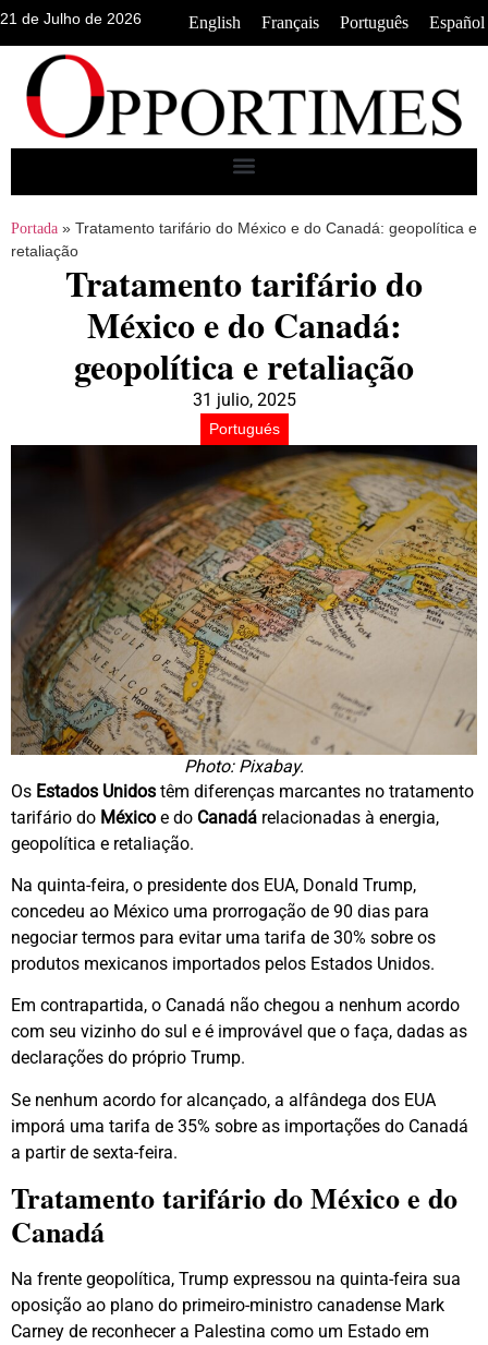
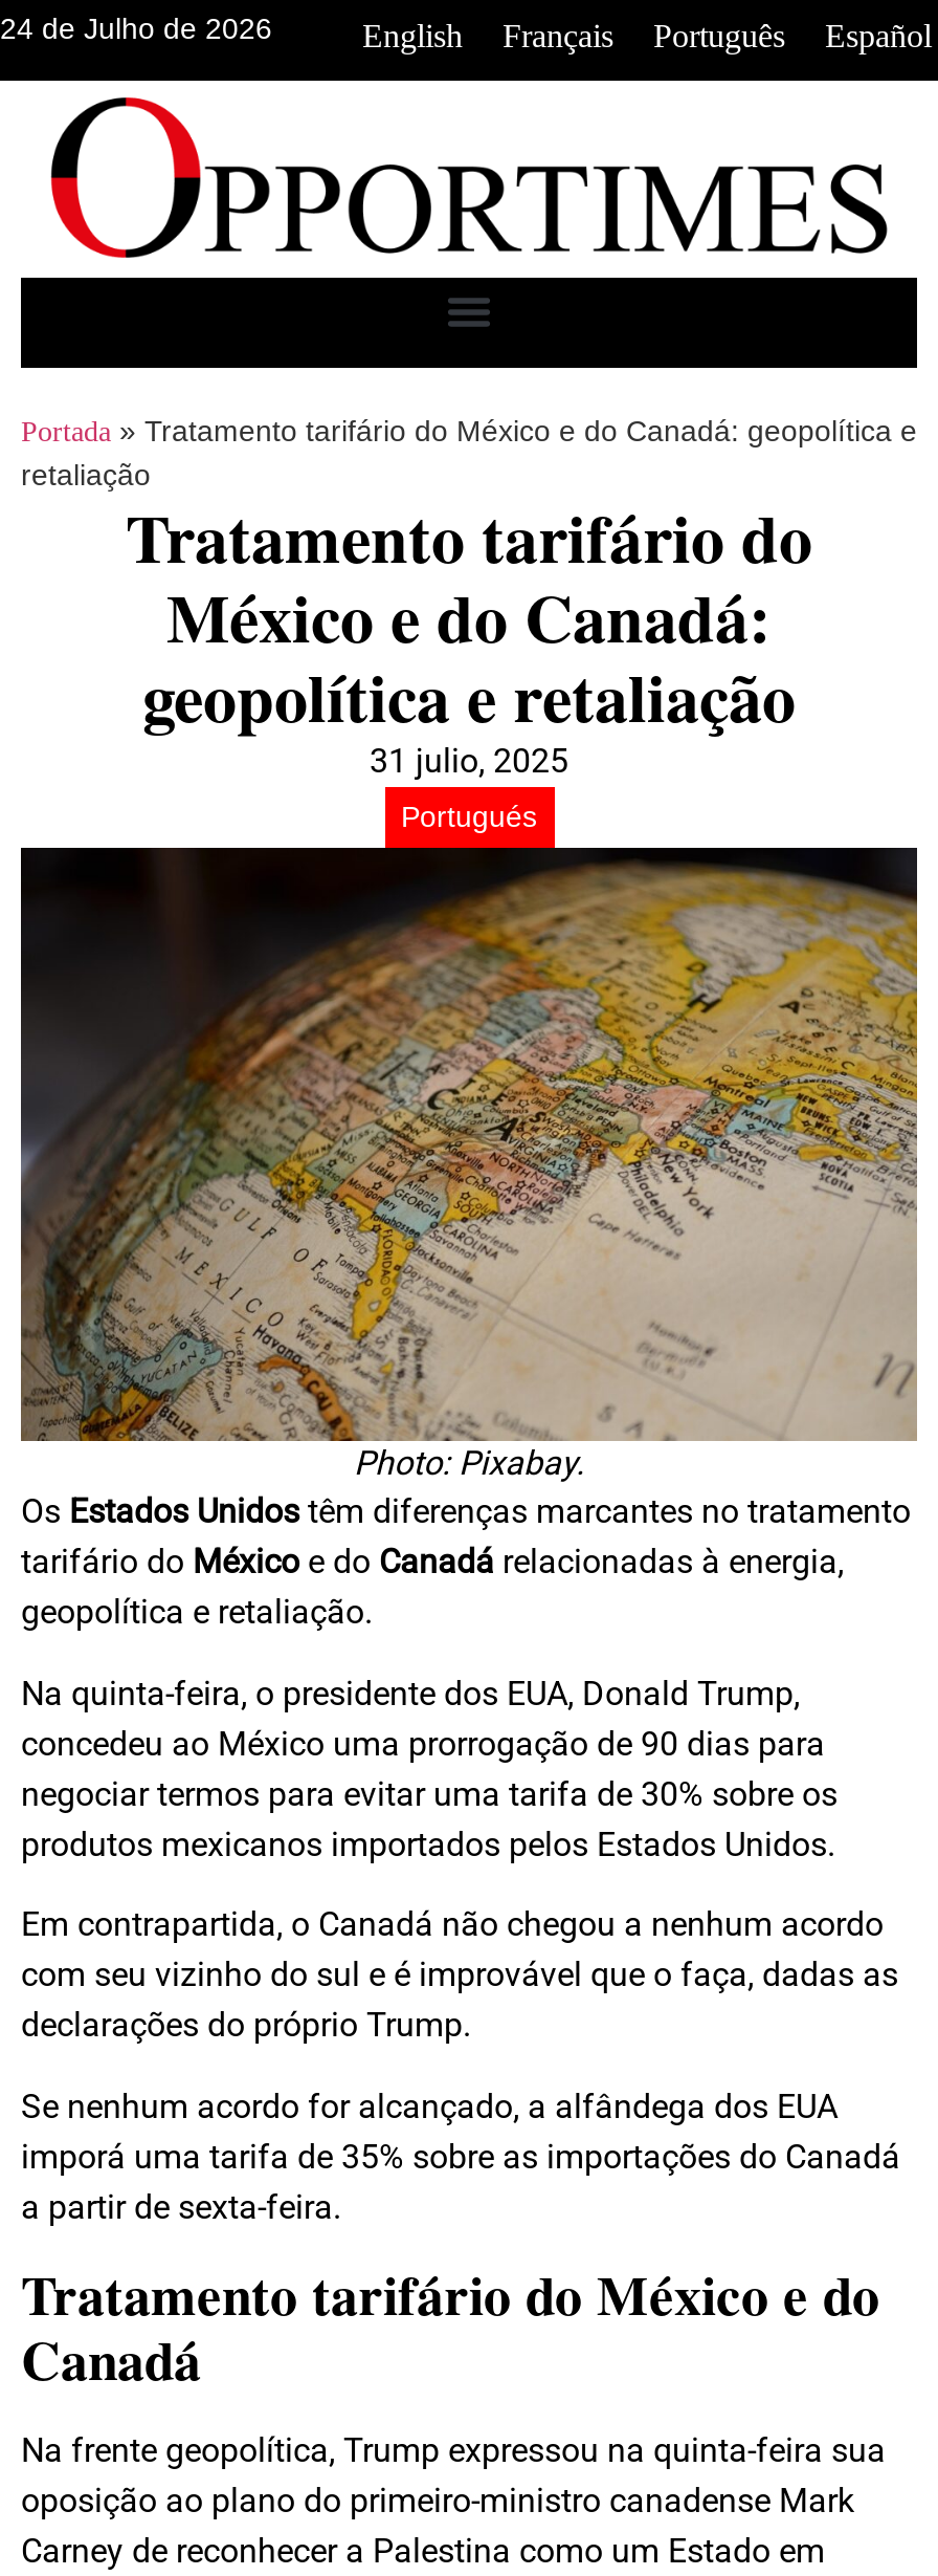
- 21 de Julho de 2026
+ 24 de Julho de 2026
